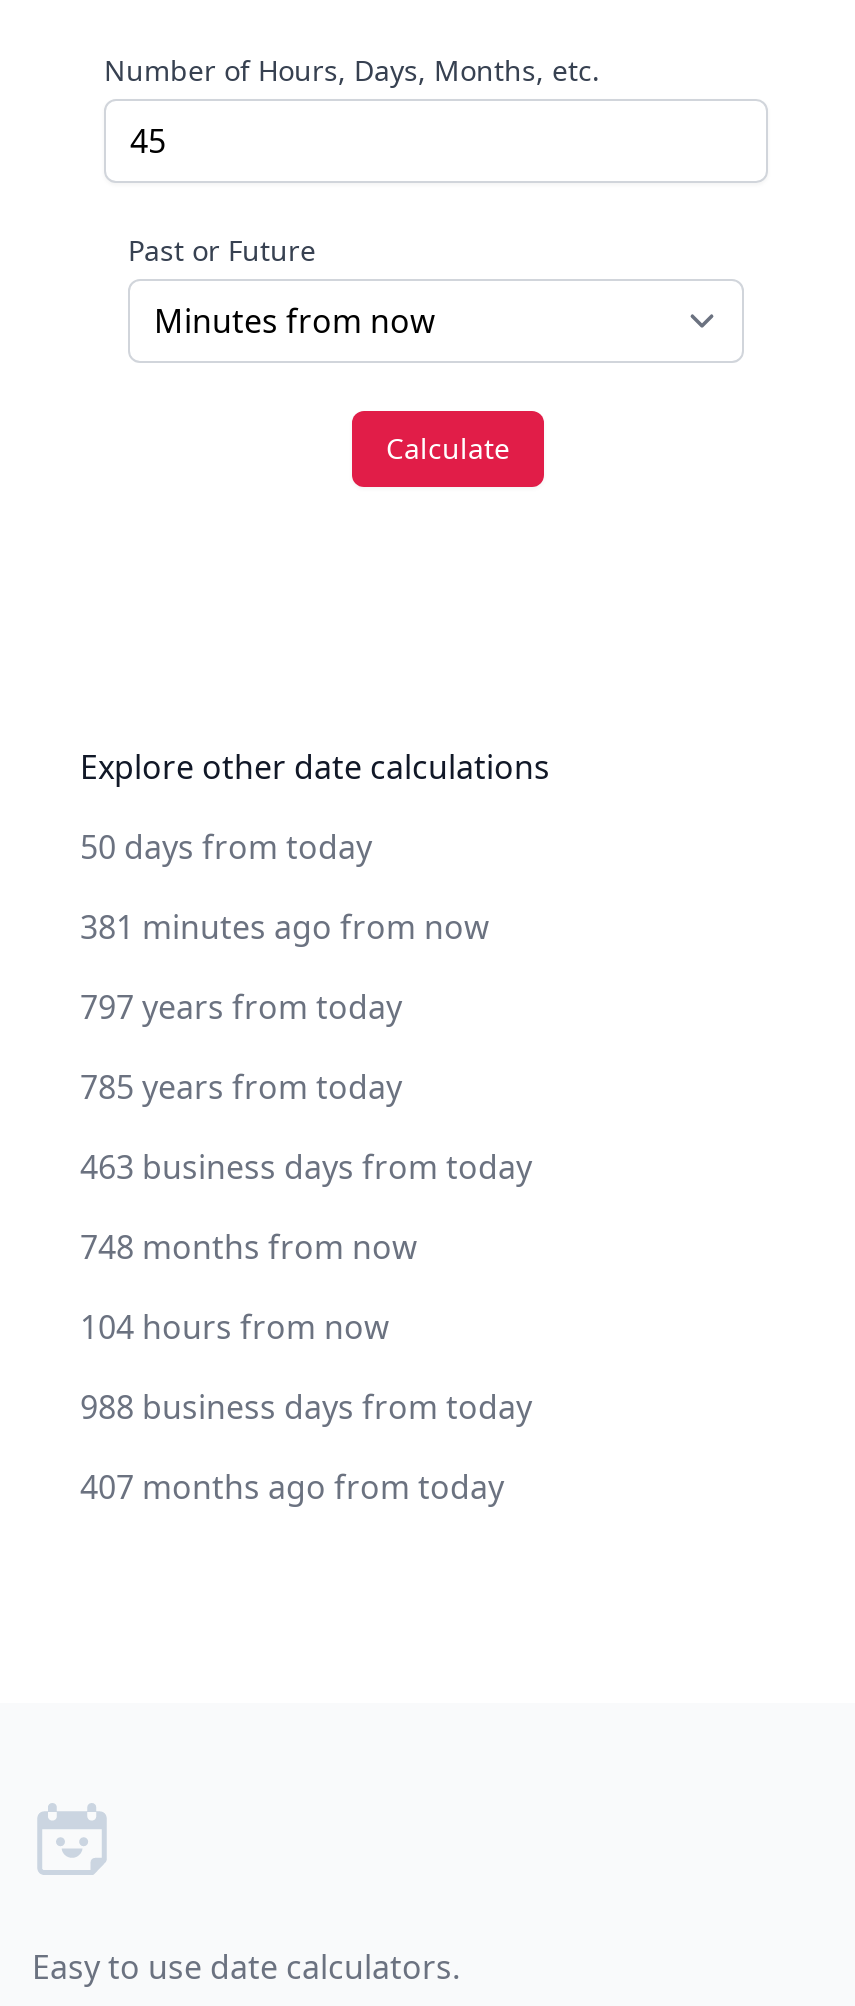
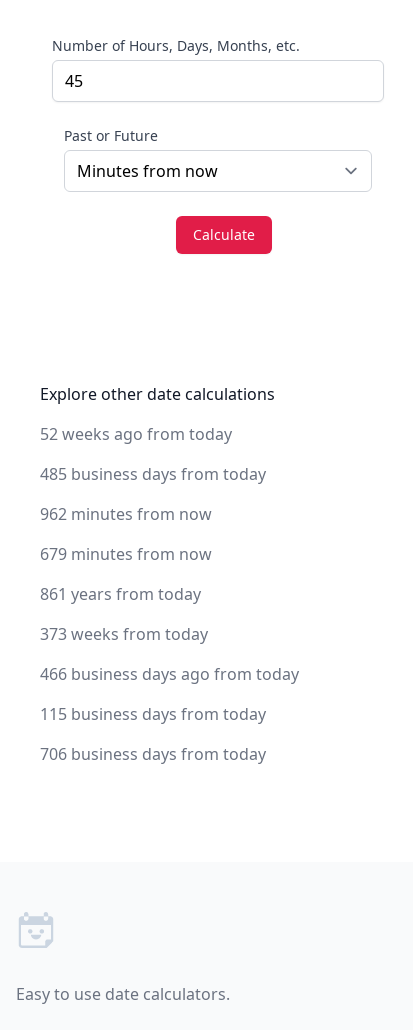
- 50 days from today
+ 52 weeks ago from today

- 381 minutes ago from now
+ 485 business days from today

- 797 years from today
+ 962 minutes from now

- 785 years from today
+ 679 minutes from now

- 463 business days from today
+ 861 years from today

- 748 months from now
+ 373 weeks from today

- 104 hours from now
+ 466 business days ago from today

- 988 business days from today
+ 115 business days from today

- 407 months ago from today
+ 706 business days from today
